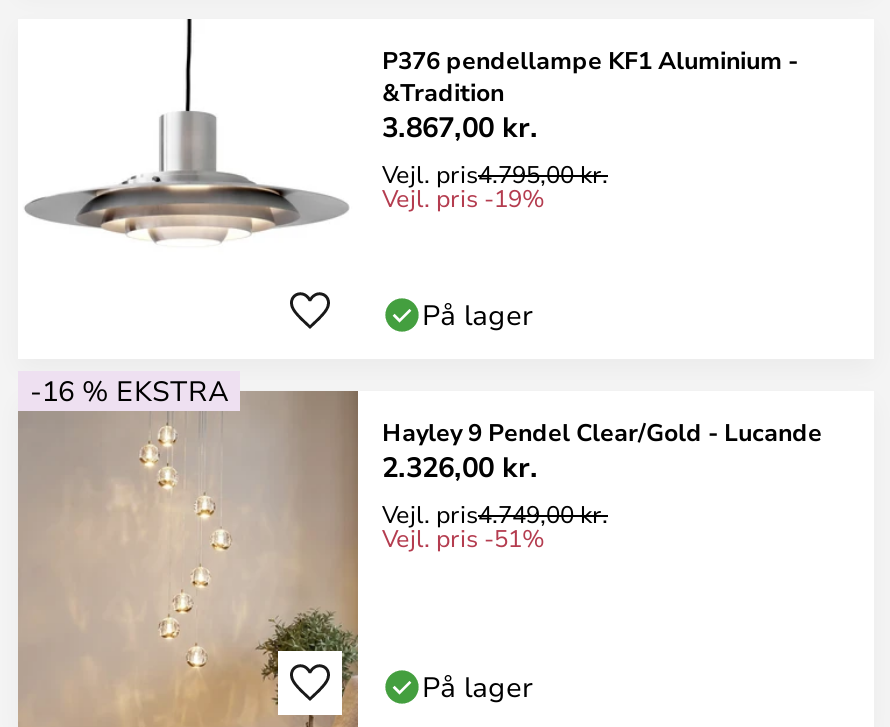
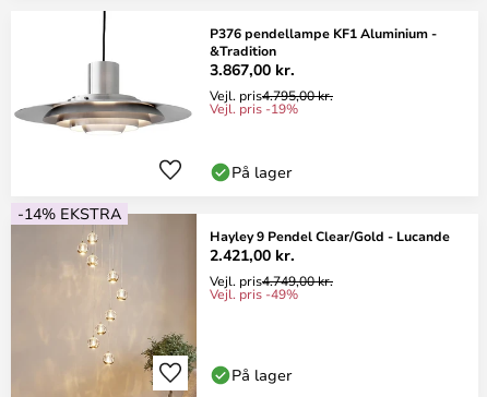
- -16 % EKSTRA
+ -14% EKSTRA

- 2.326,00 kr.
+ 2.421,00 kr.

- Vejl. pris -51%
+ Vejl. pris -49%
